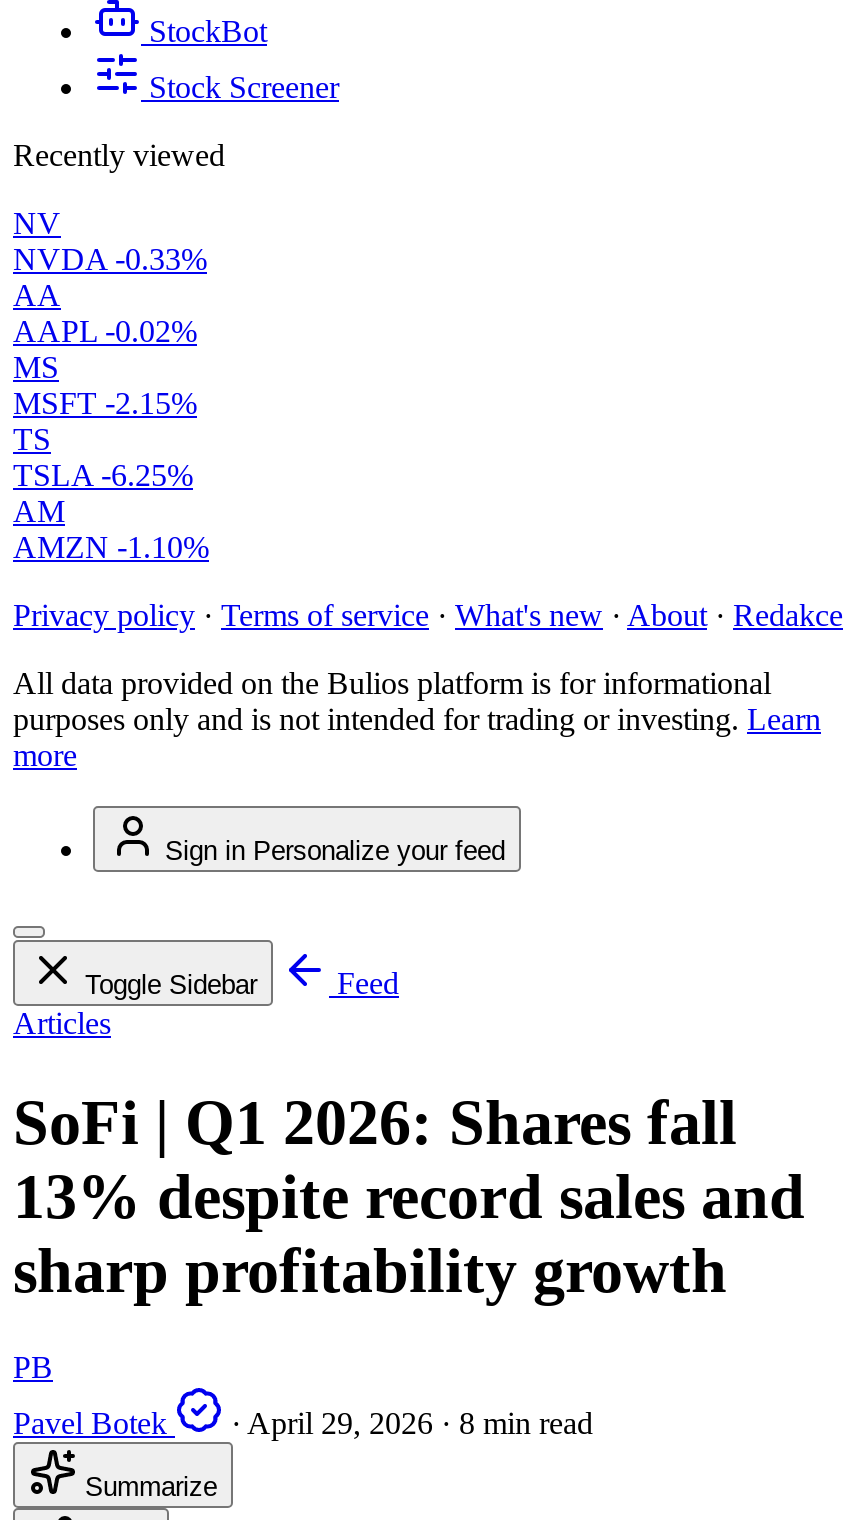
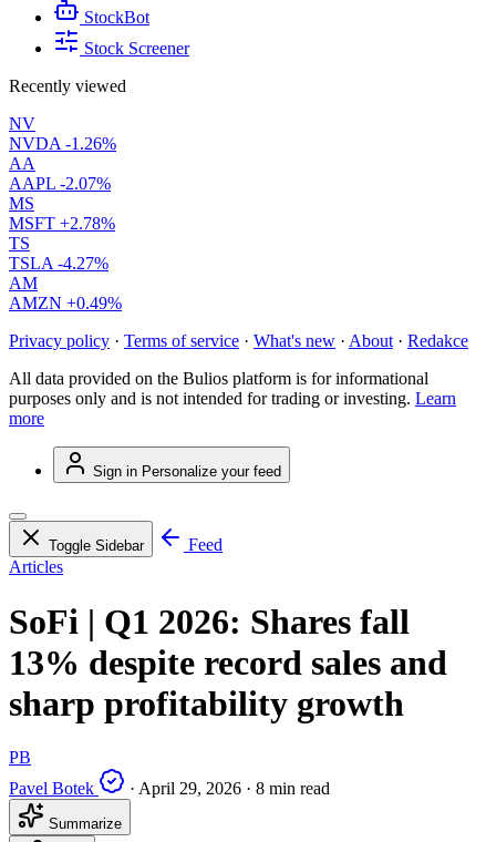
- NVDA -0.33%
+ NVDA -1.26%

- AAPL -0.02%
+ AAPL -2.07%

- MSFT -2.15%
+ MSFT +2.78%

- TSLA -6.25%
+ TSLA -4.27%

- AMZN -1.10%
+ AMZN +0.49%
